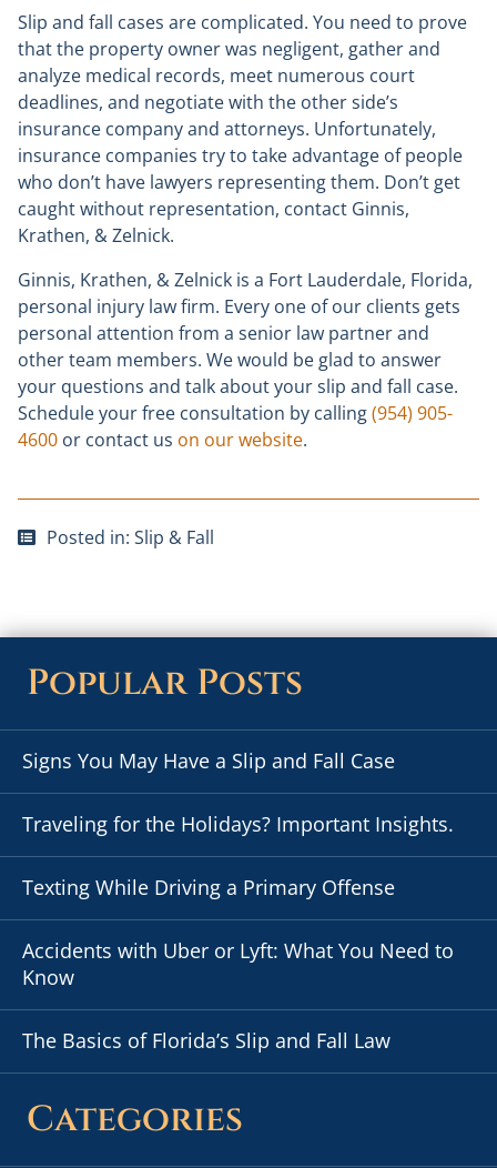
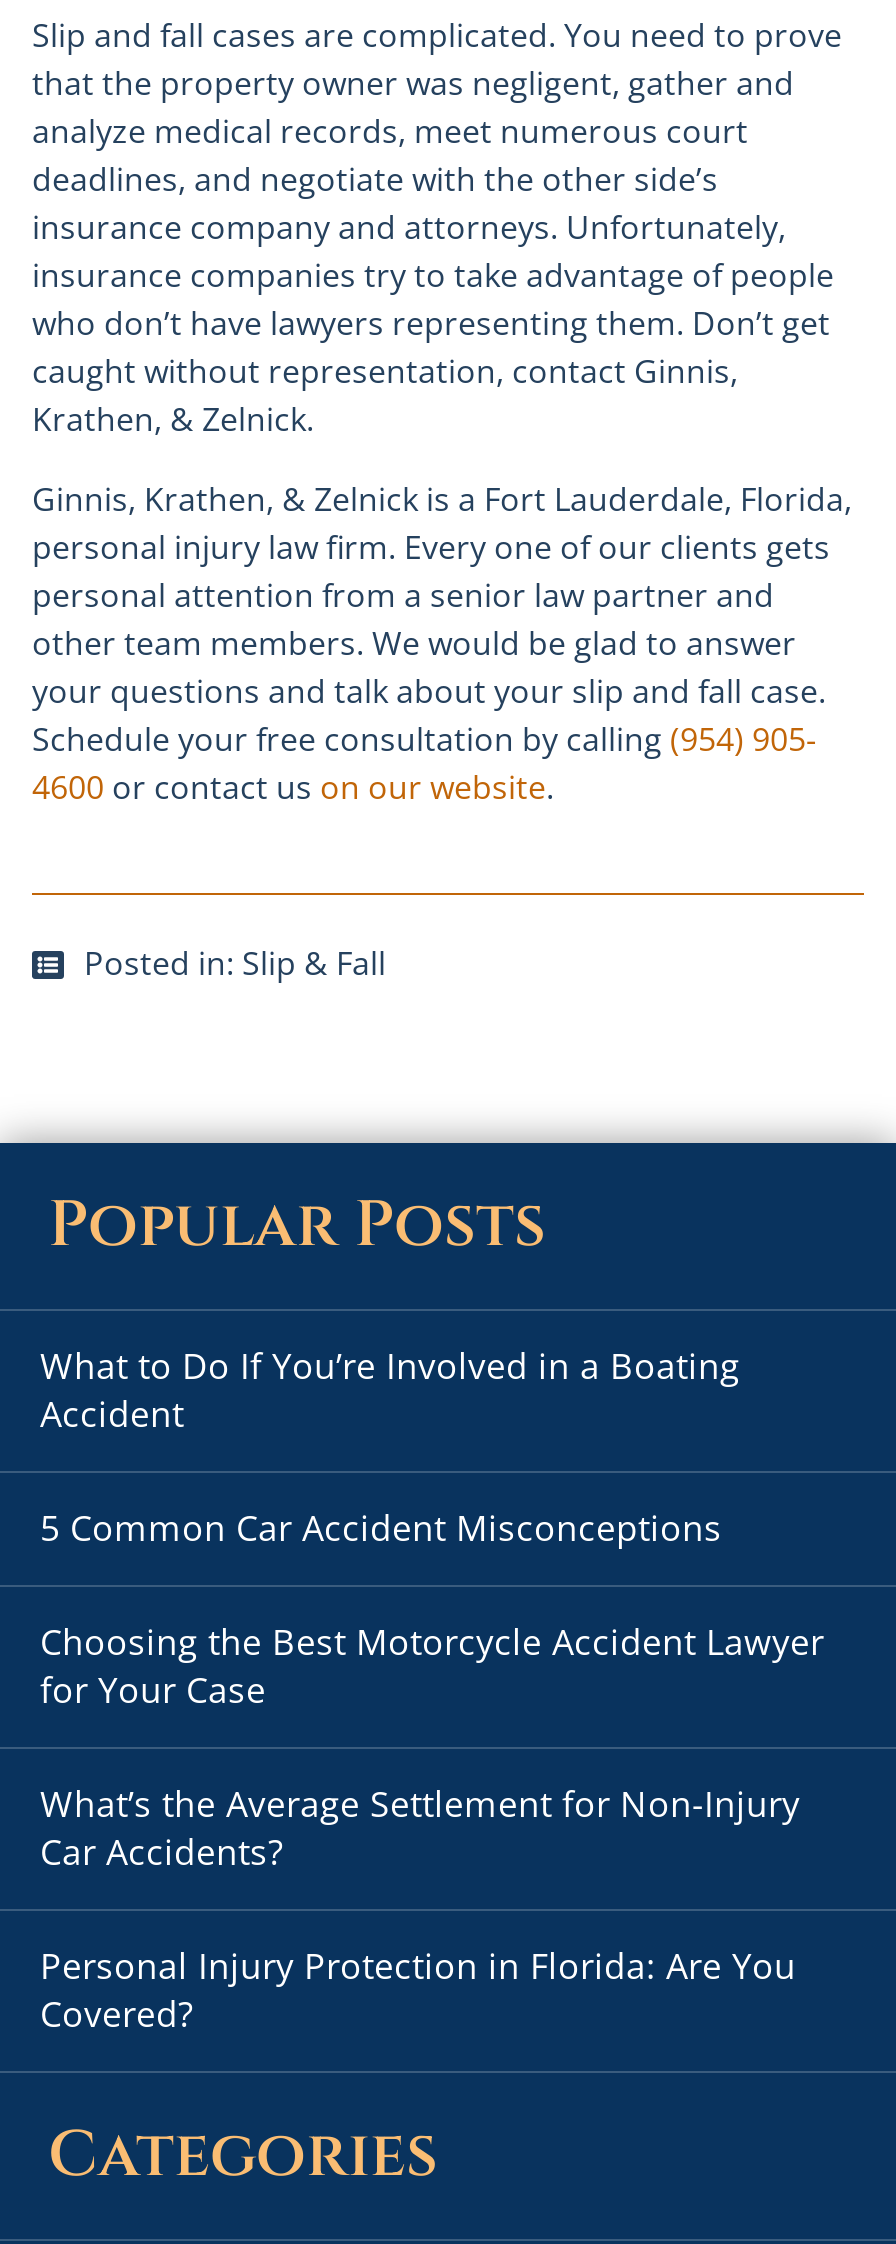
- Signs You May Have a Slip and Fall Case
+ What to Do If You’re Involved in a Boating
+ Accident

- Traveling for the Holidays? Important Insights.
+ 5 Common Car Accident Misconceptions

- Texting While Driving a Primary Offense
+ Choosing the Best Motorcycle Accident Lawyer
+ for Your Case

- Accidents with Uber or Lyft: What You Need to
- Know
+ What’s the Average Settlement for Non-Injury
+ Car Accidents?

- The Basics of Florida’s Slip and Fall Law
+ Personal Injury Protection in Florida: Are You
+ Covered?
